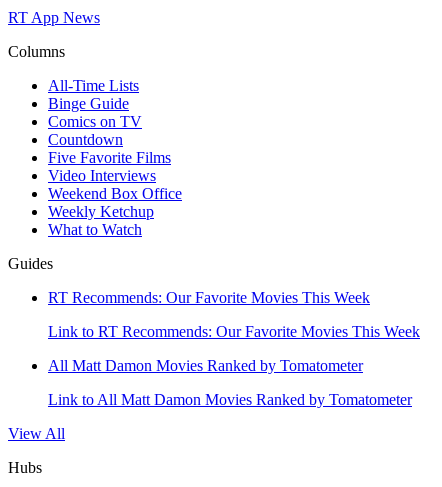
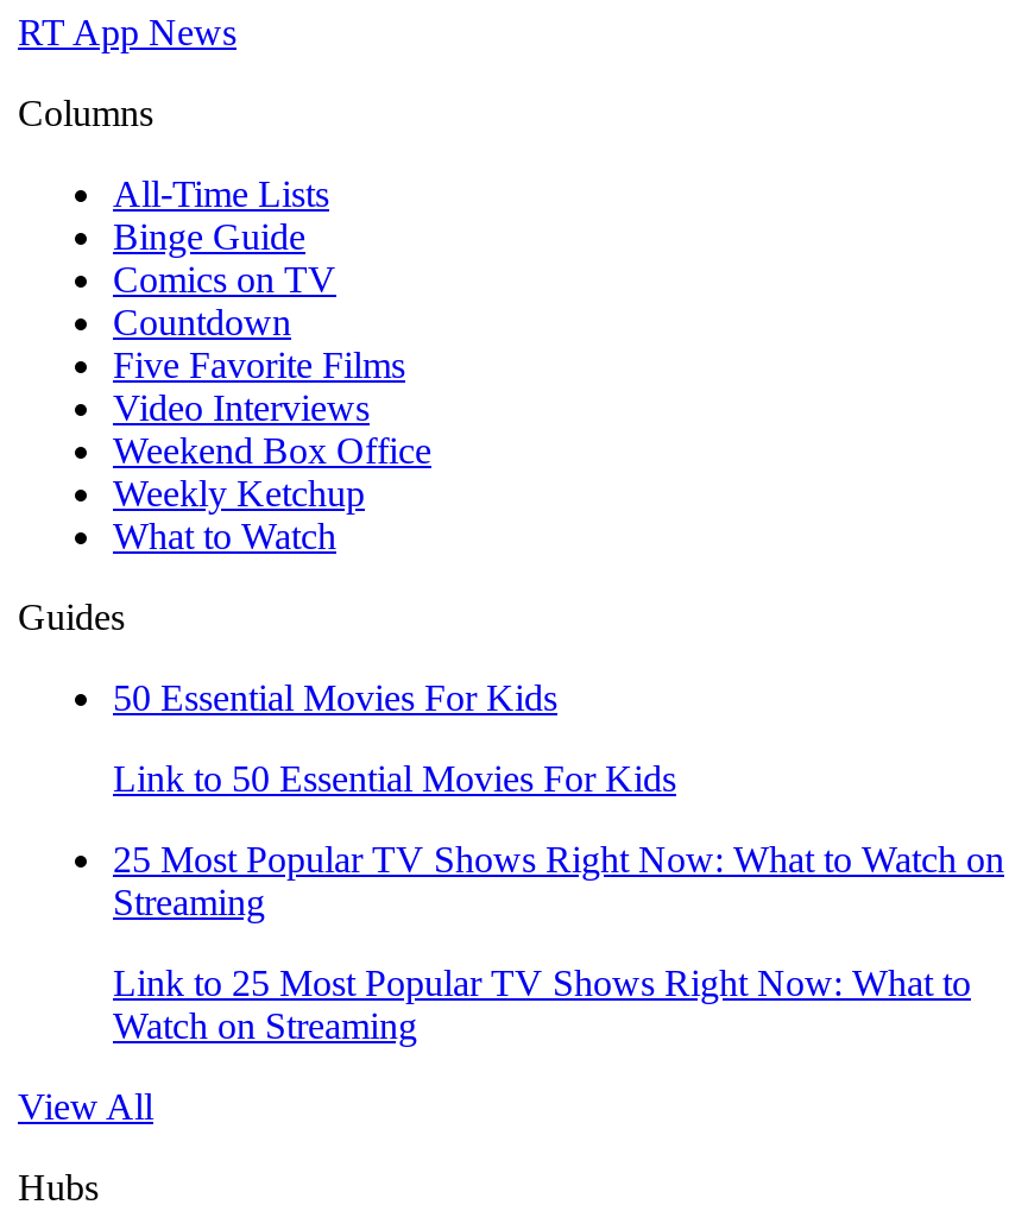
- RT Recommends: Our Favorite Movies This Week
+ 50 Essential Movies For Kids

- Link to RT Recommends: Our Favorite Movies This Week
+ Link to 50 Essential Movies For Kids

- All Matt Damon Movies Ranked by Tomatometer
+ 25 Most Popular TV Shows Right Now: What to Watch on
+ Streaming

- Link to All Matt Damon Movies Ranked by Tomatometer
+ Link to 25 Most Popular TV Shows Right Now: What to
+ Watch on Streaming
